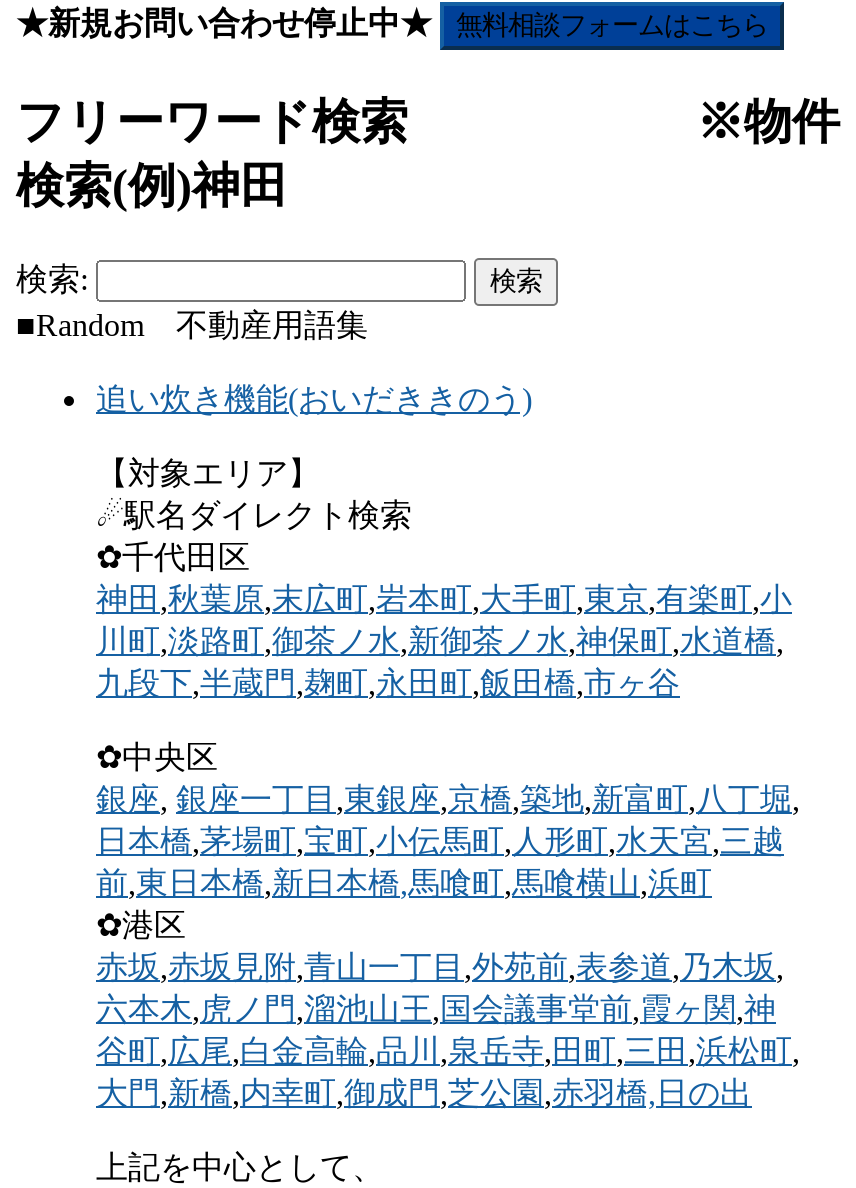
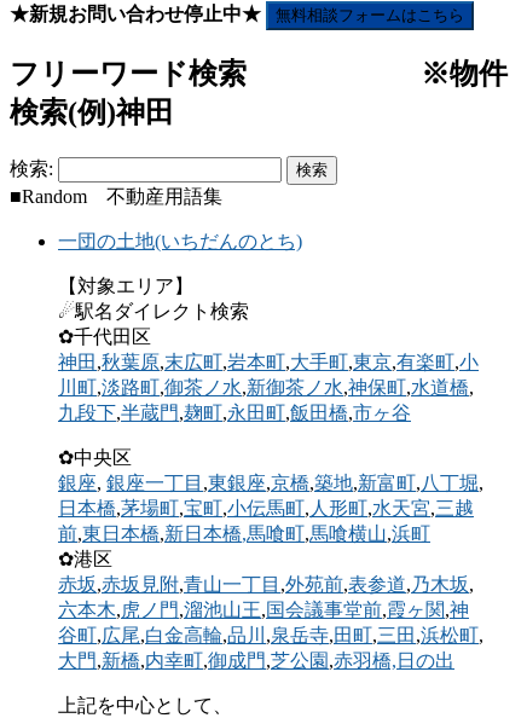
- 追い炊き機能(おいだききのう)
+ 一団の土地(いちだんのとち)
